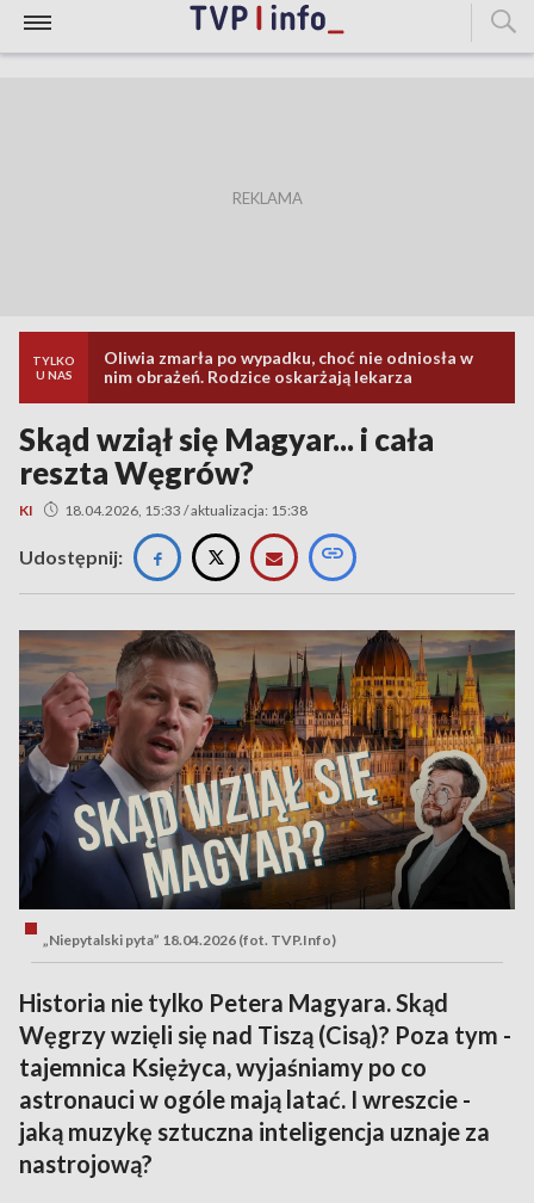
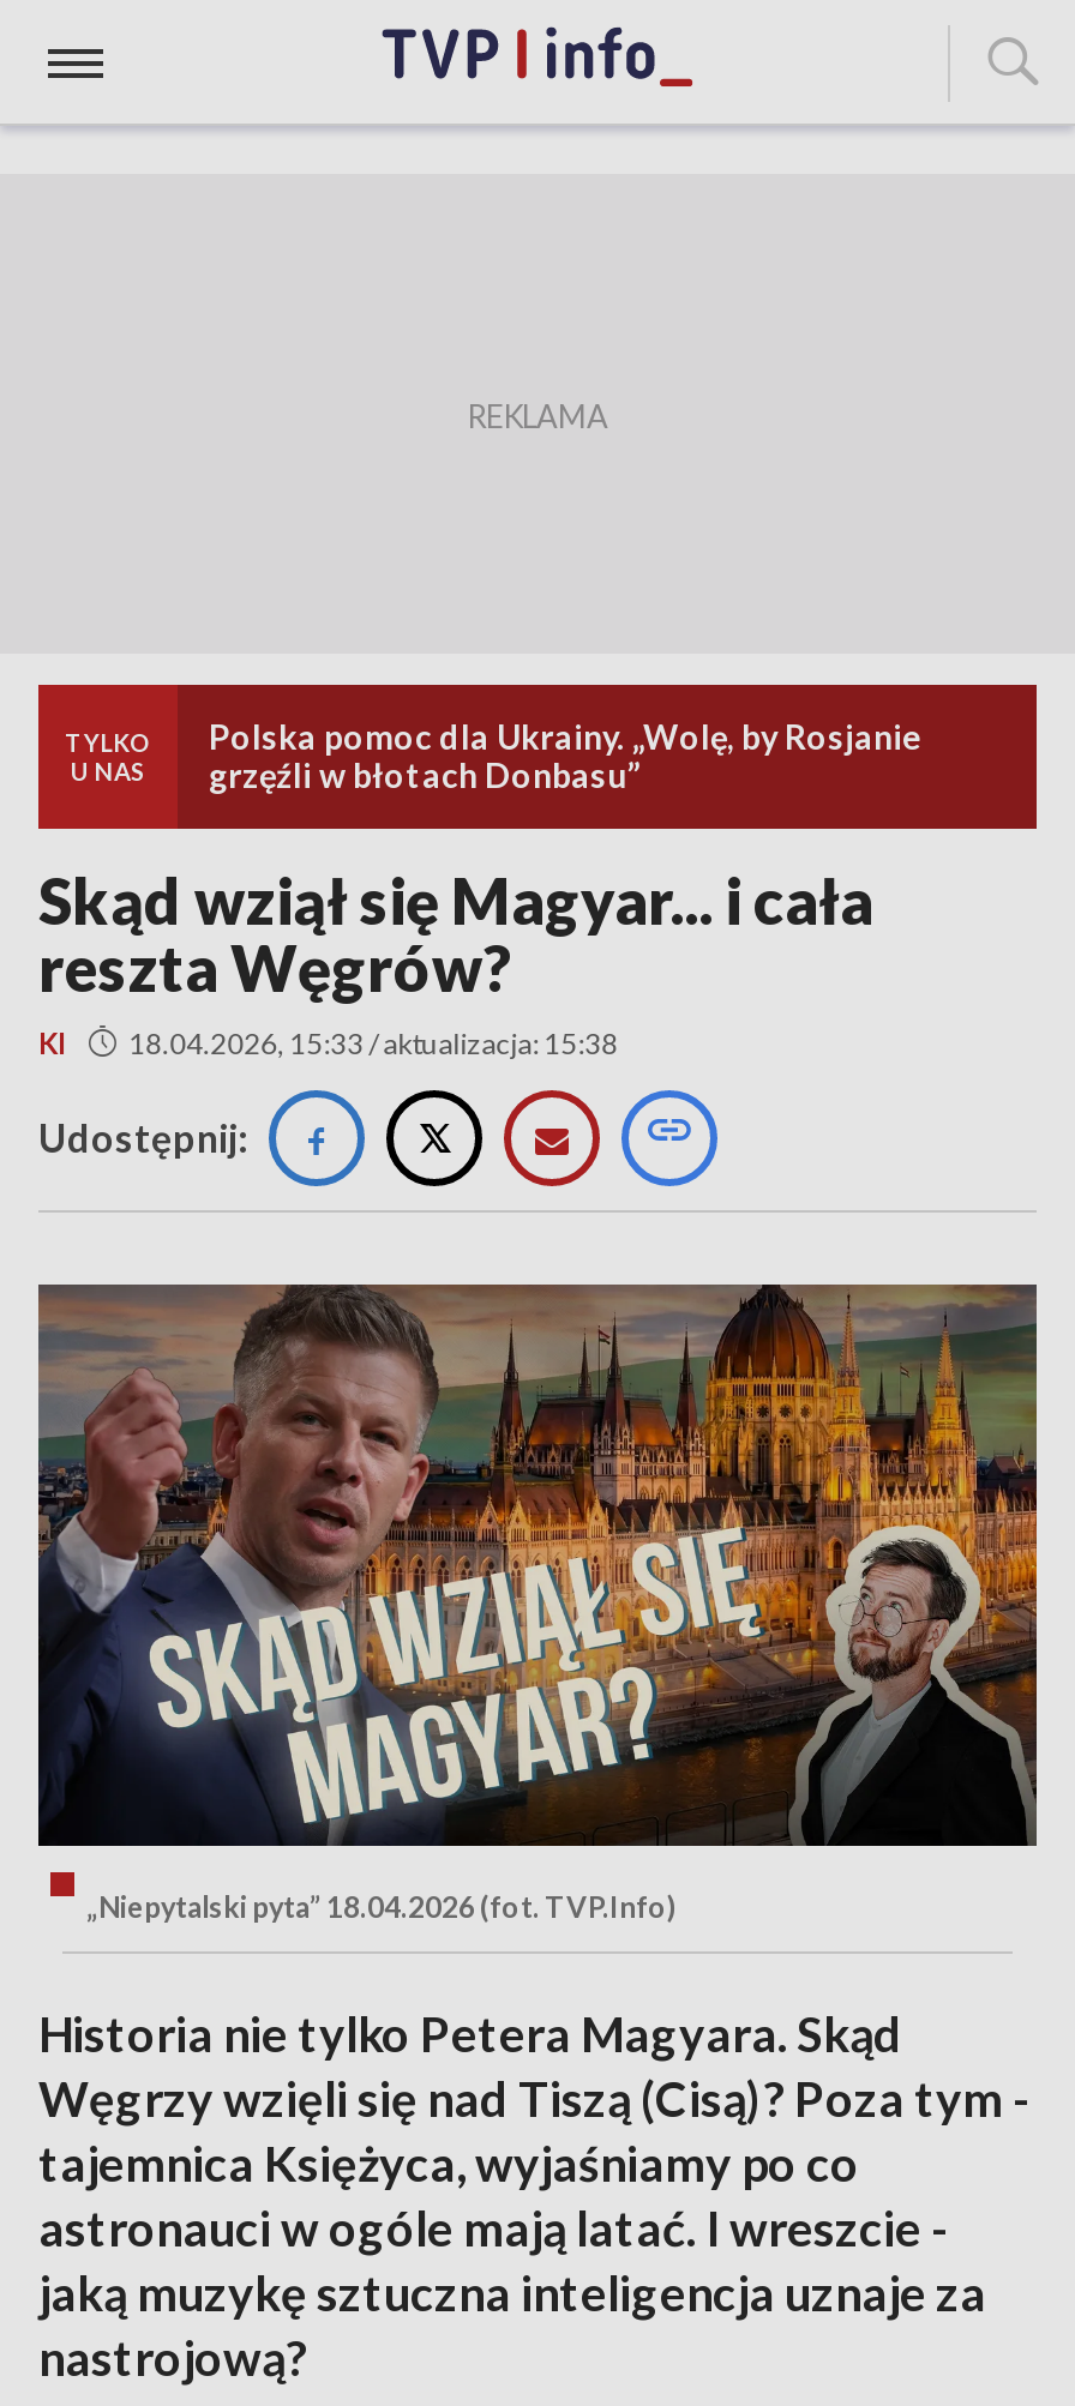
- Oliwia zmarła po wypadku, choć nie odniosła w
- nim obrażeń. Rodzice oskarżają lekarza
+ Polska pomoc dla Ukrainy. „Wolę, by Rosjanie
+ grzęźli w błotach Donbasu”
